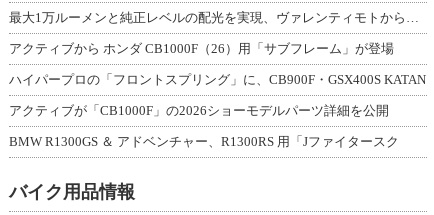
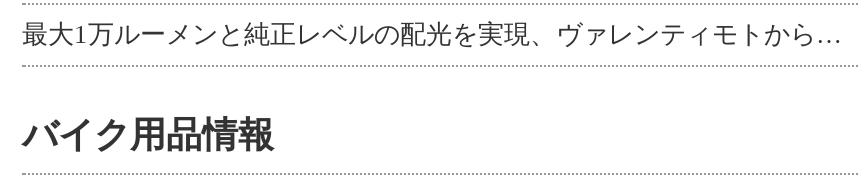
- アクティブから ホンダ CB1000F（26）用「サブフレーム」が登場
- ハイパープロの「フロントスプリング」に、CB900F・GSX400S KATAN
- アクティブが「CB1000F」の2026ショーモデルパーツ詳細を公開
- BMW R1300GS ＆ アドベンチャー、R1300RS 用「Jファイタースク
